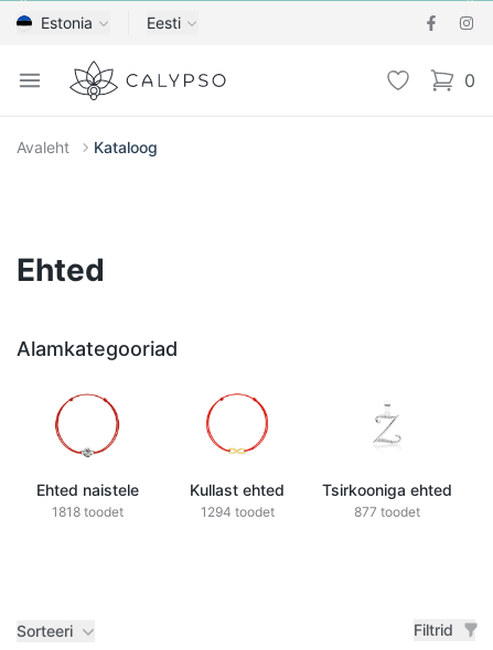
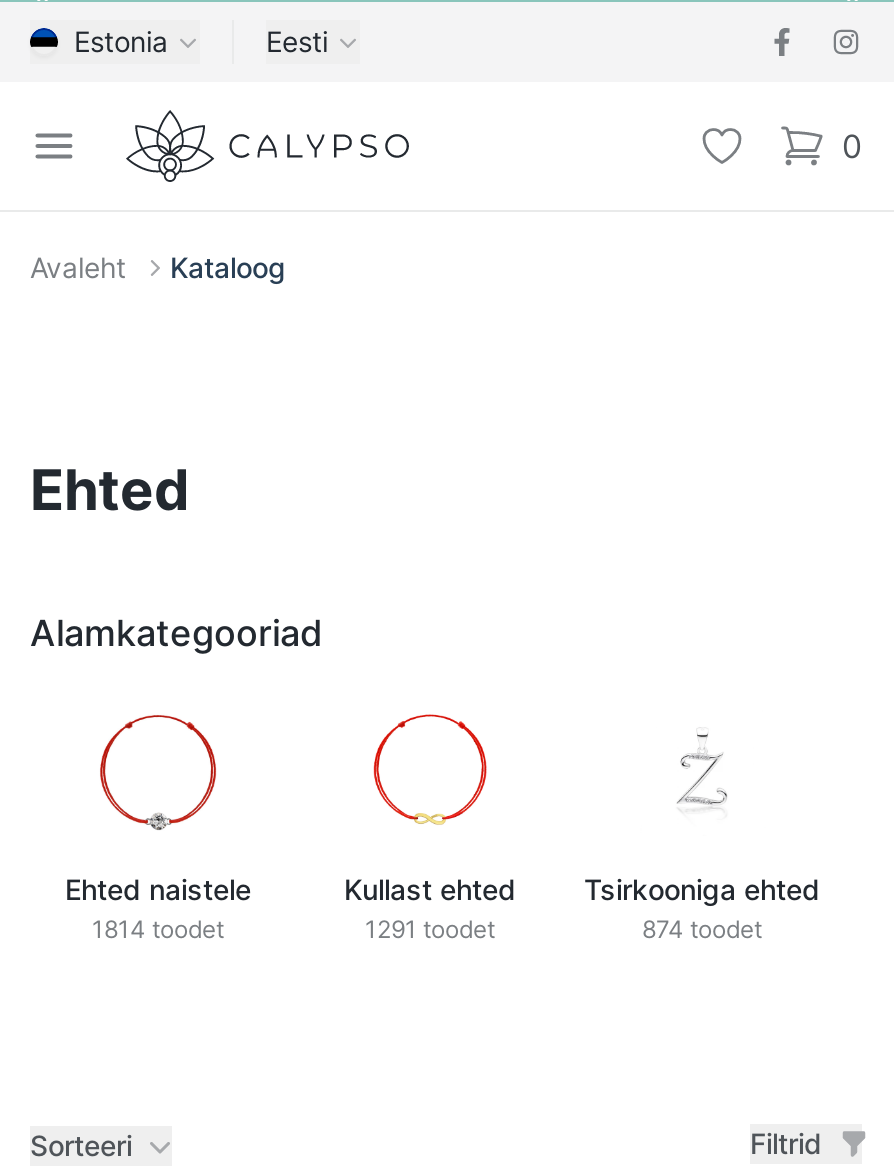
- 1818 toodet
+ 1814 toodet

- 1294 toodet
+ 1291 toodet

- 877 toodet
+ 874 toodet
